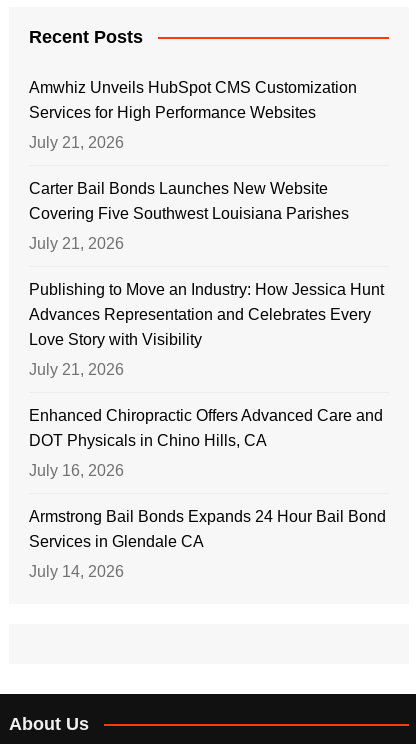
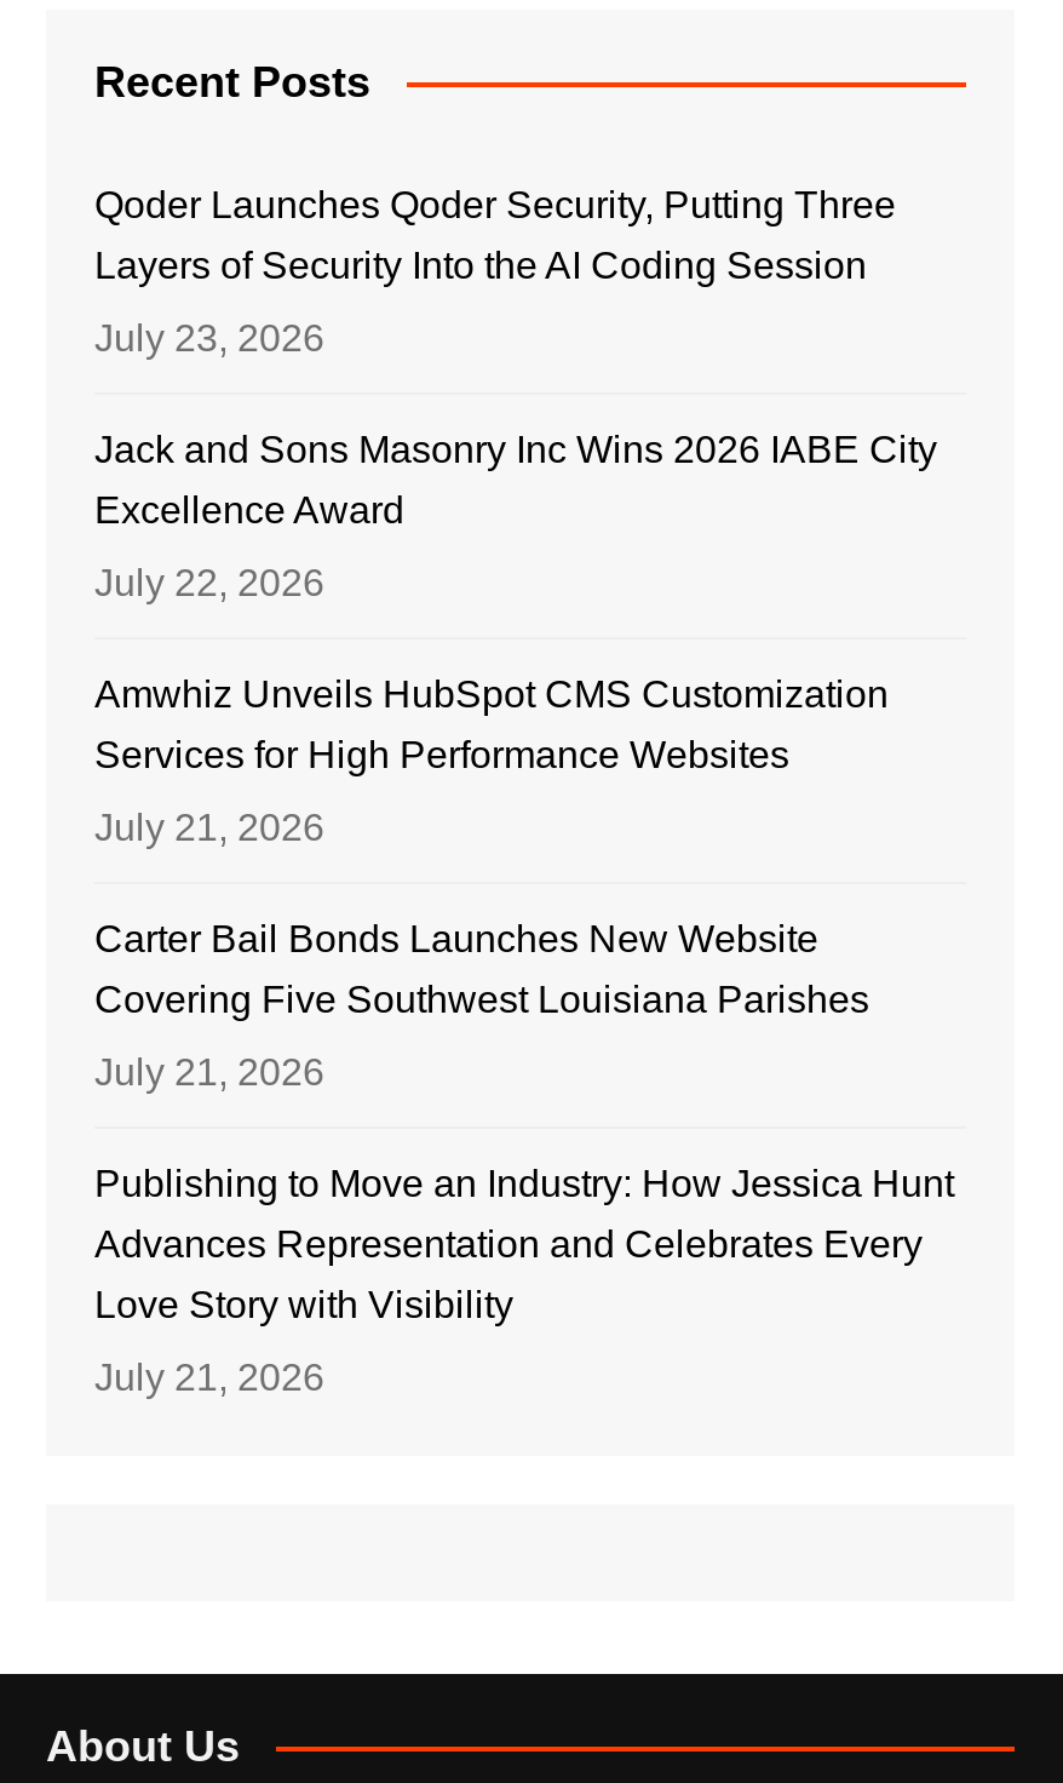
+ Qoder Launches Qoder Security, Putting Three
+ Layers of Security Into the AI Coding Session
+ July 23, 2026
+ Jack and Sons Masonry Inc Wins 2026 IABE City
+ Excellence Award
+ July 22, 2026

moved down: Amwhiz Unveils HubSpot CMS Customization | Services for High Performance Websites | July 21, 2026 | ... | Love Story with Visibility | July 21, 2026

- Enhanced Chiropractic Offers Advanced Care and
- DOT Physicals in Chino Hills, CA
- July 16, 2026
- Armstrong Bail Bonds Expands 24 Hour Bail Bond
- Services in Glendale CA
- July 14, 2026
